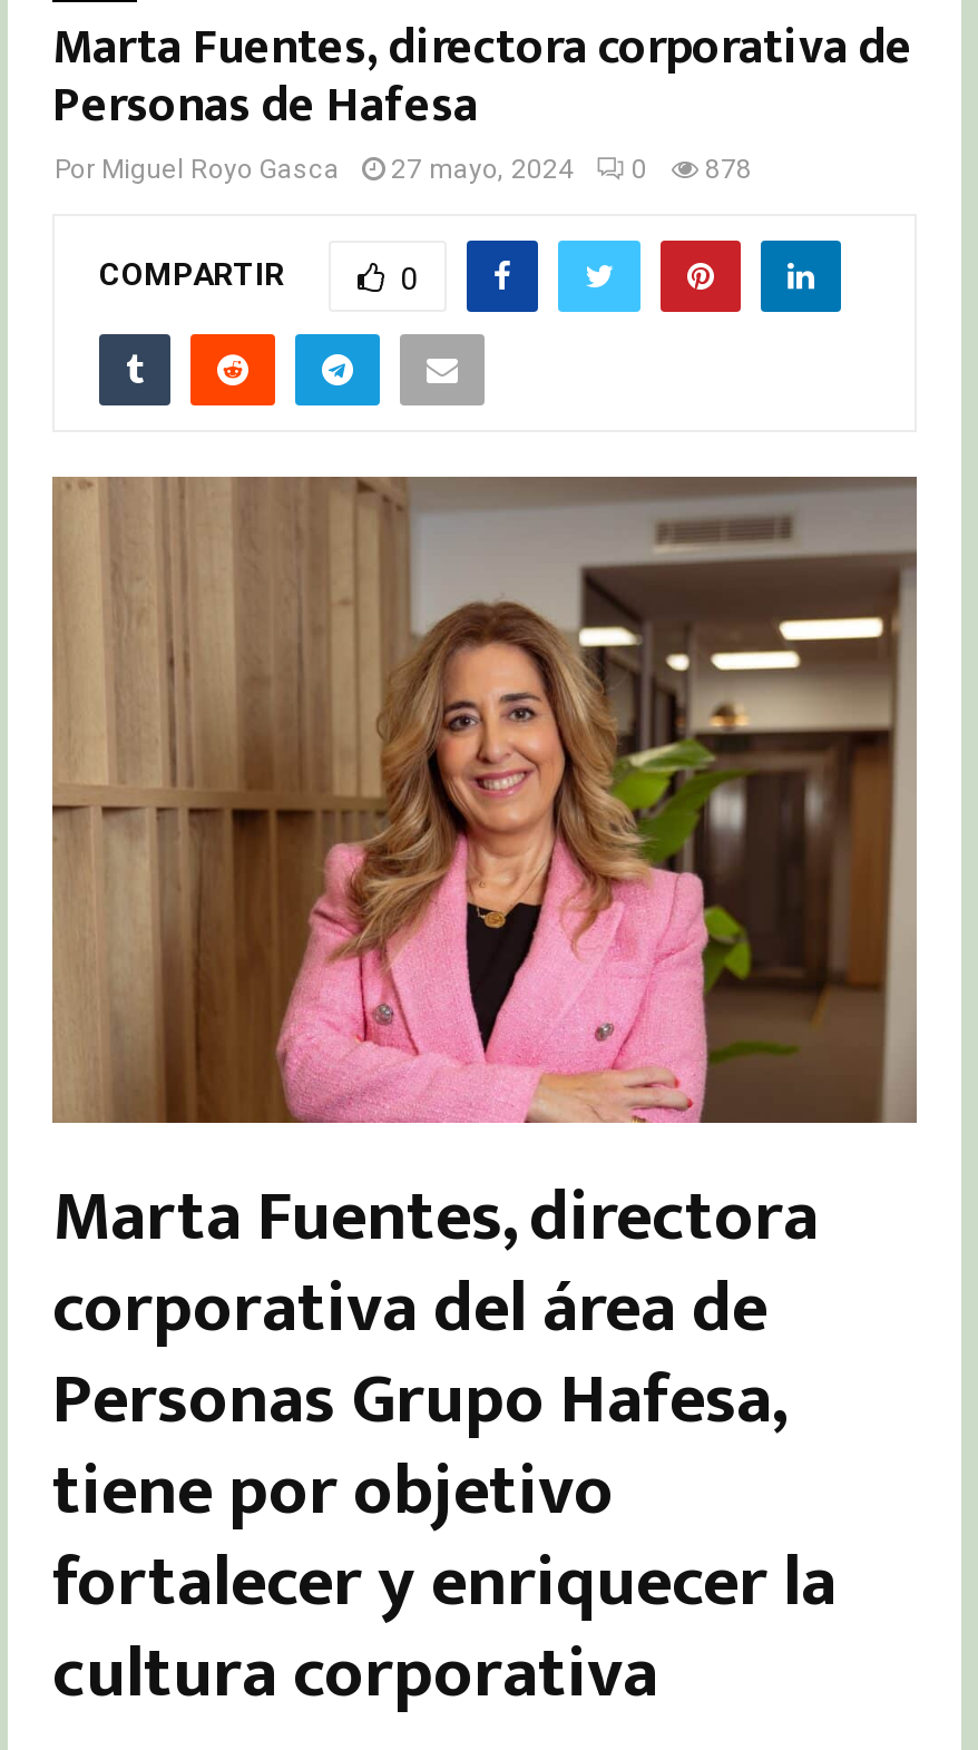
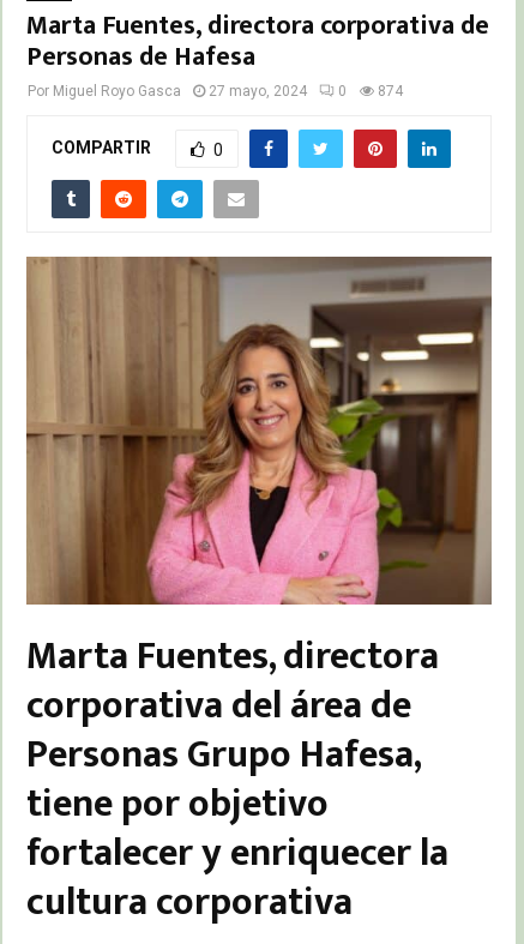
- Por Miguel Royo Gasca 27 mayo, 2024 0 878
+ Por Miguel Royo Gasca 27 mayo, 2024 0 874
